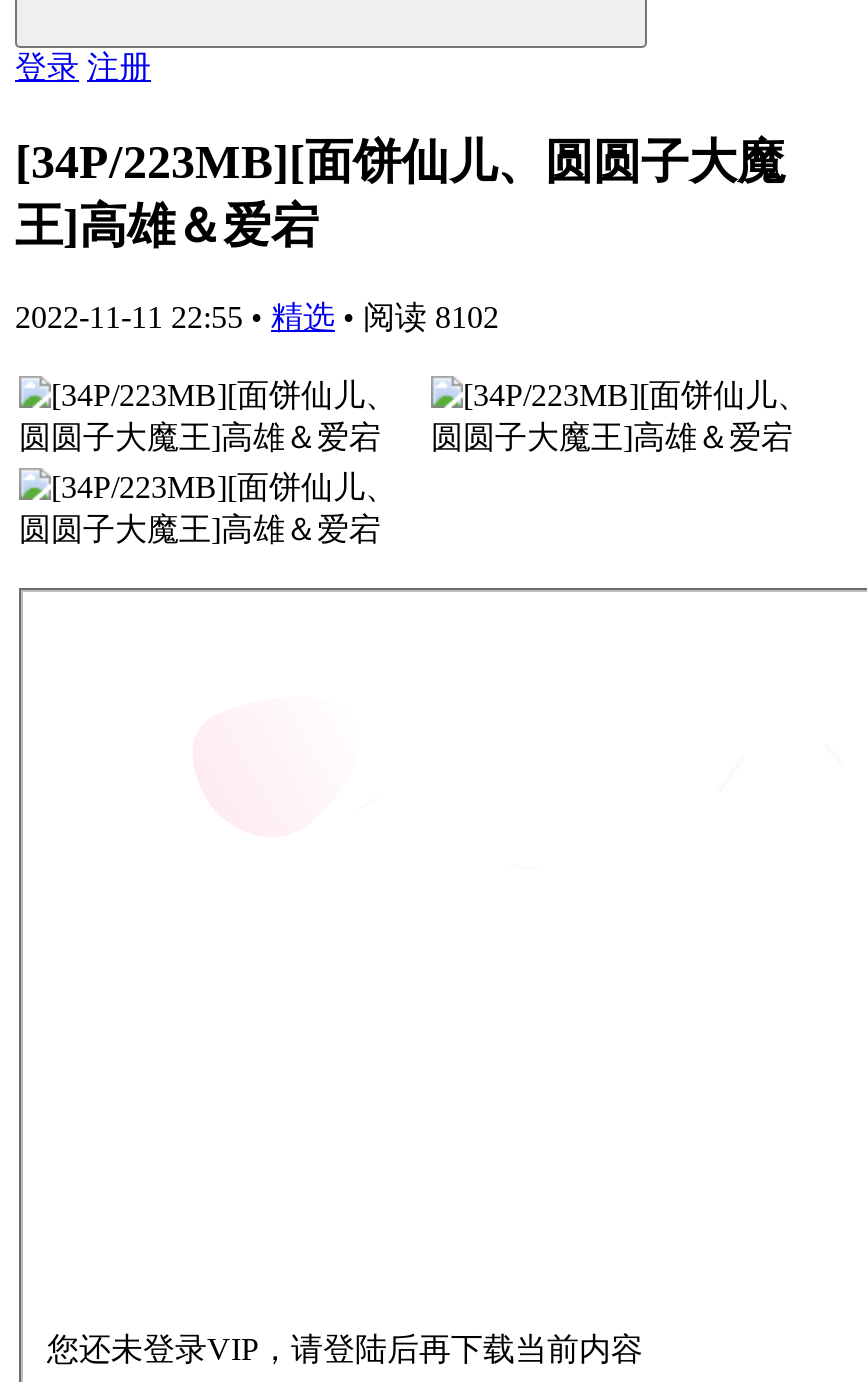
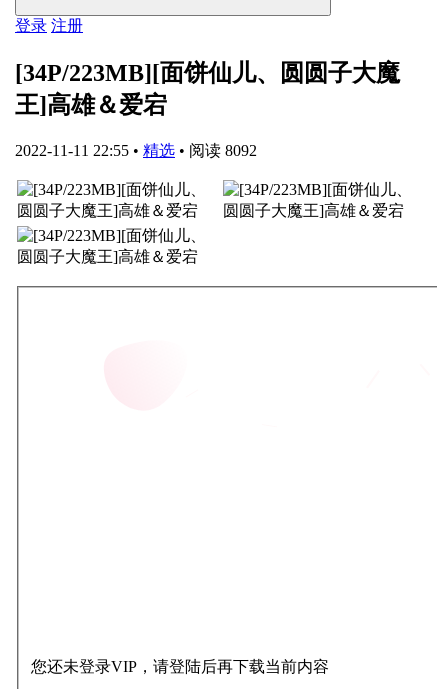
- 2022-11-11 22:55 • 精选 • 阅读 8102
+ 2022-11-11 22:55 • 精选 • 阅读 8092
